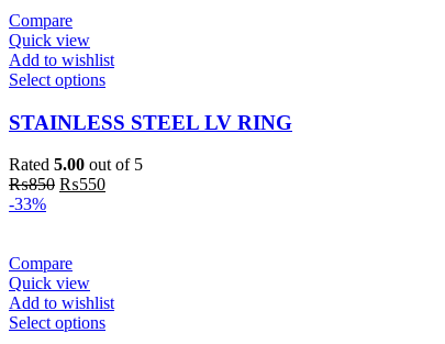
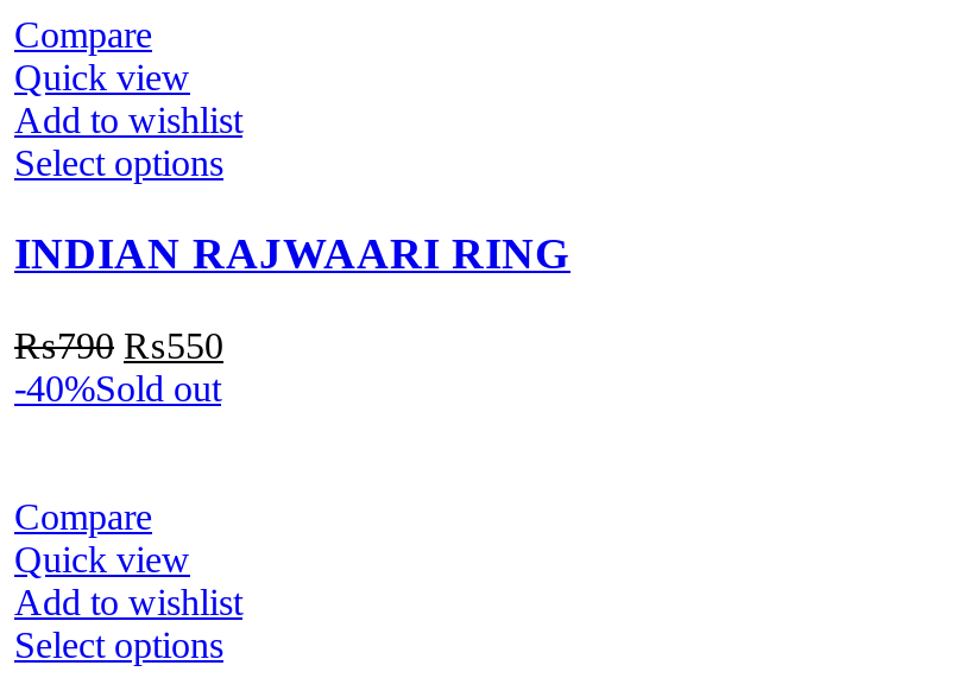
- STAINLESS STEEL LV RING
+ INDIAN RAJWAARI RING

- Rated 5.00 out of 5
- ₨850 ₨550
- -33%
+ ₨790 ₨550
+ -40%Sold out
